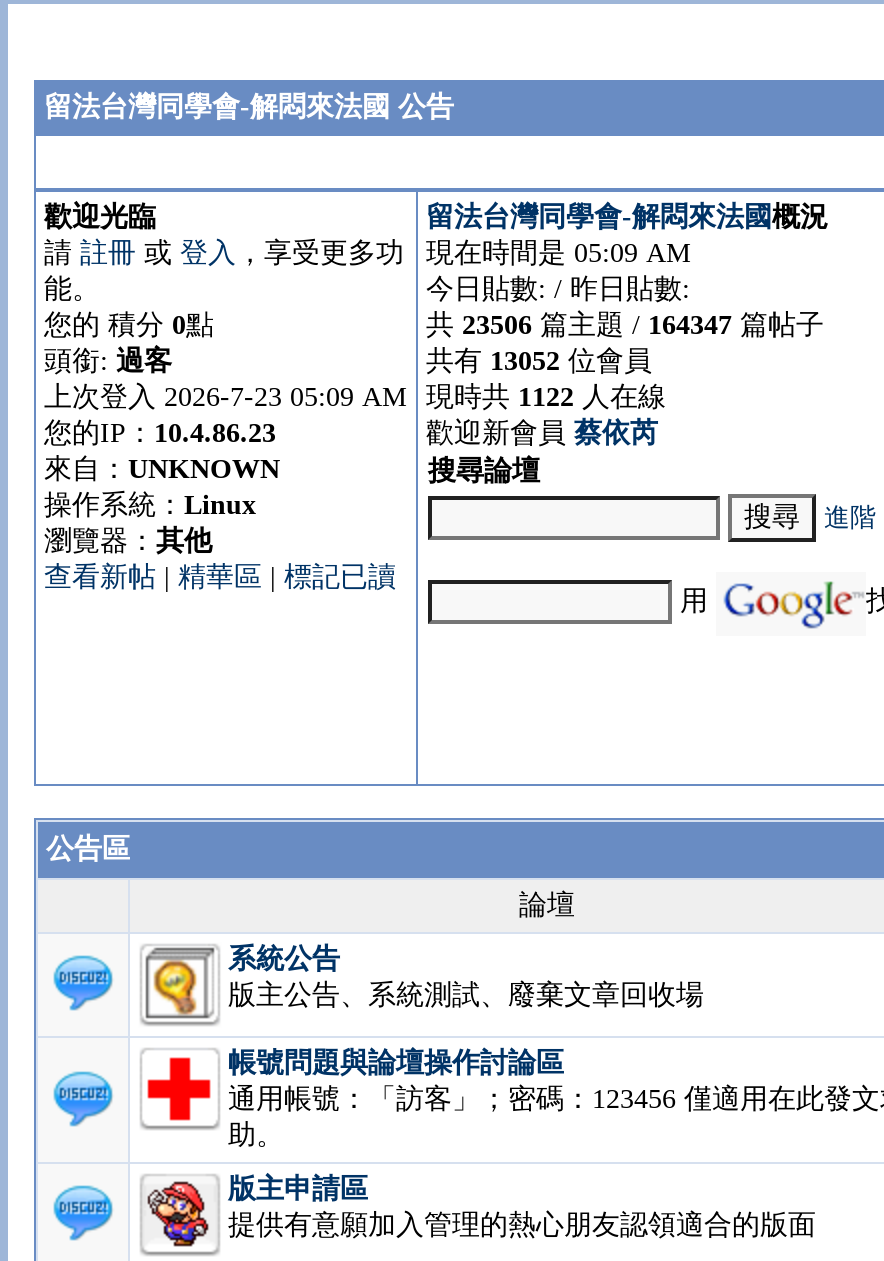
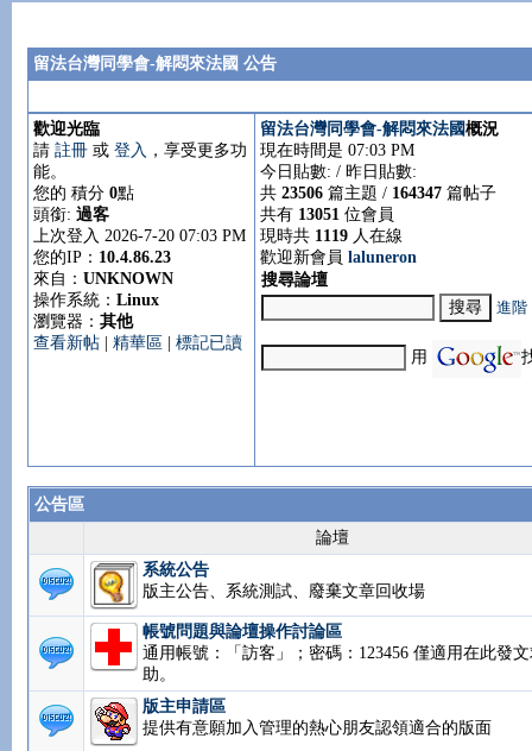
- 現在時間是 05:09 AM
+ 現在時間是 07:03 PM

- 共有13052位會員
- 現時共1122人在線
- 歡迎新會員蔡依芮
+ 共有13051位會員
+ 現時共1119人在線
+ 歡迎新會員laluneron

- 上次登入 2026-7-23 05:09 AM
+ 上次登入 2026-7-20 07:03 PM
